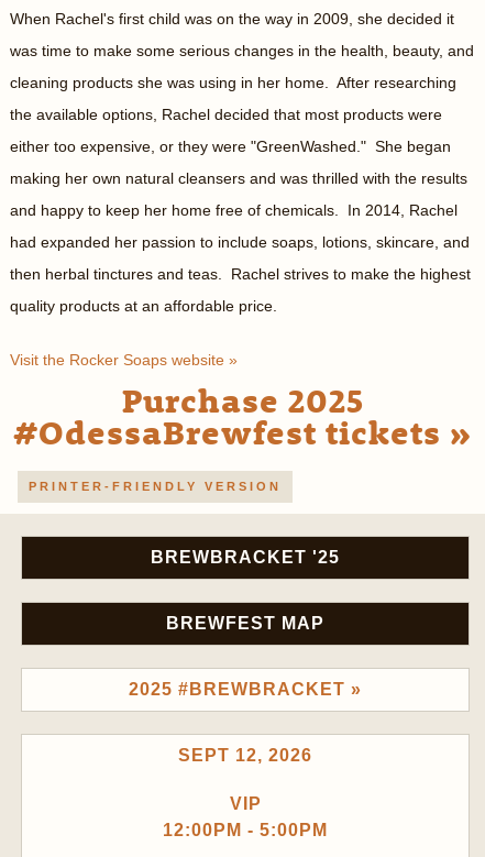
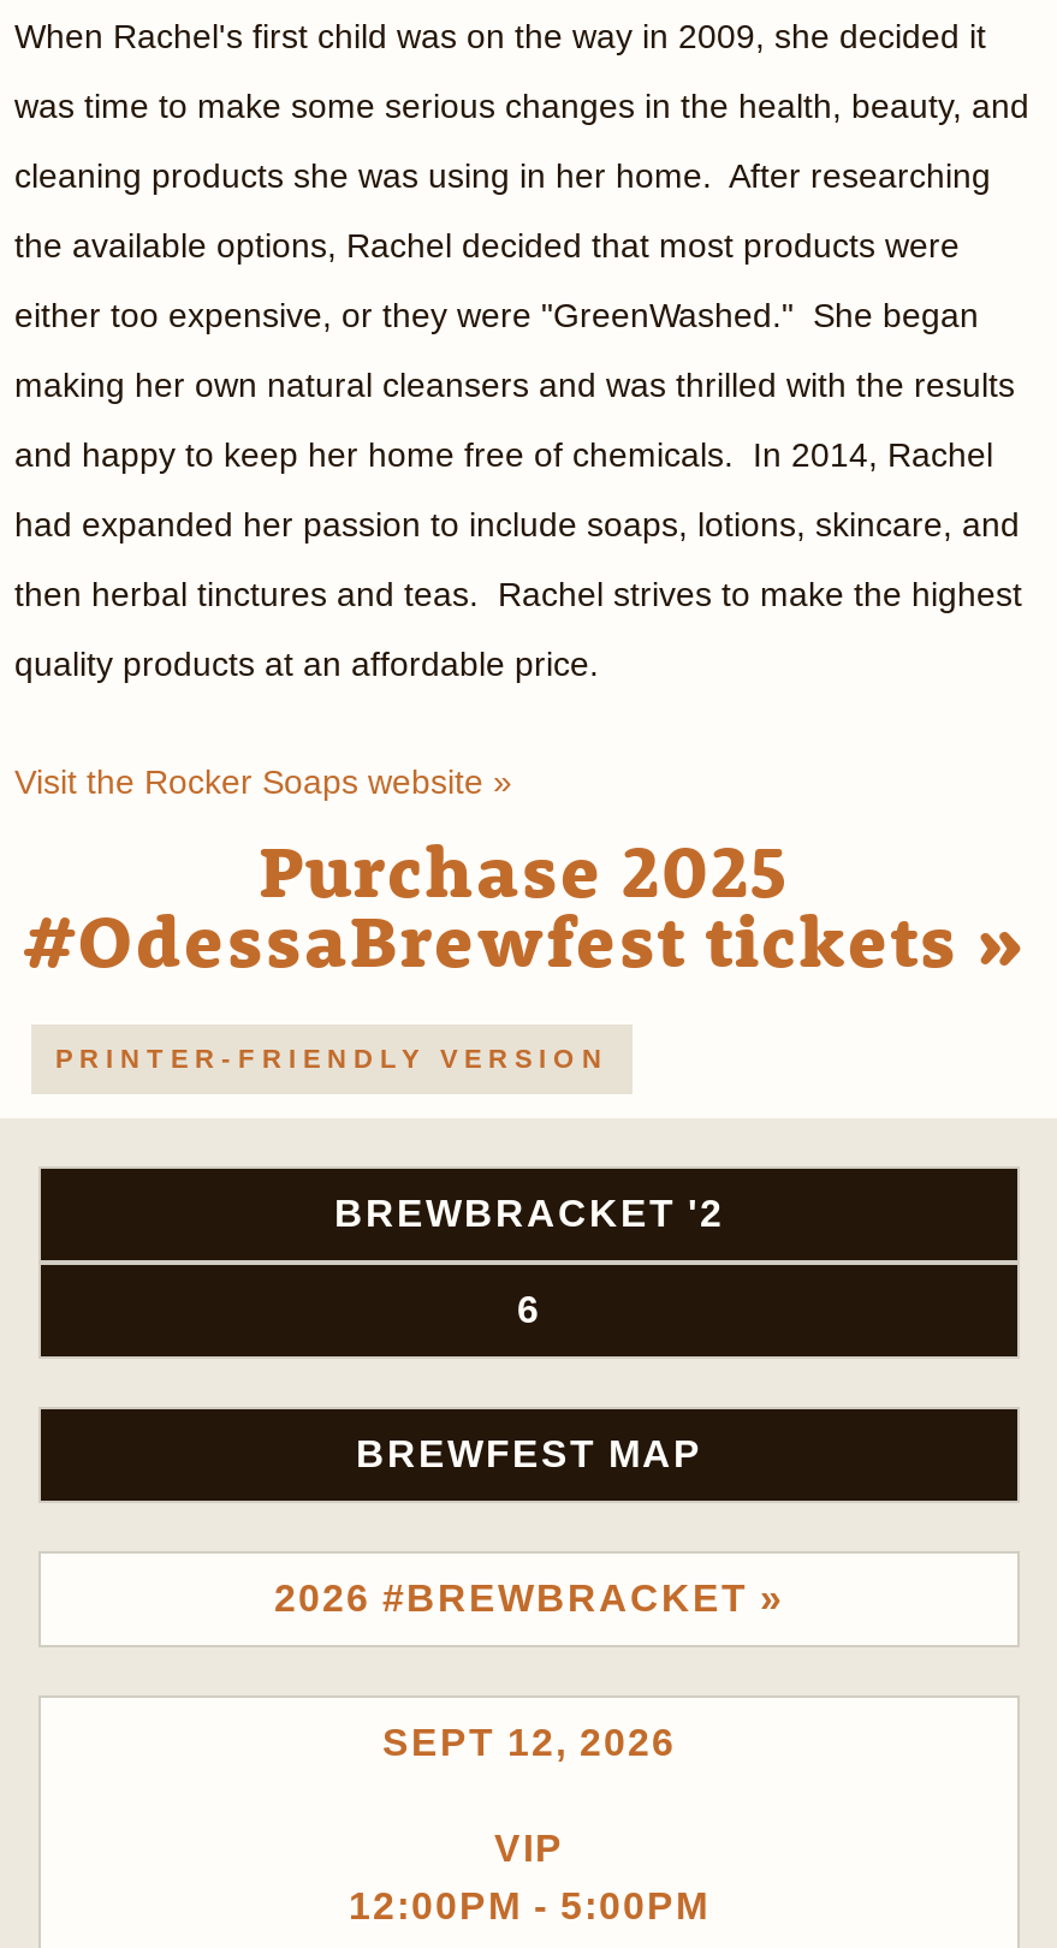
- BREWBRACKET '25
+ BREWBRACKET '2
+ 6

- 2025 #BREWBRACKET »
+ 2026 #BREWBRACKET »
